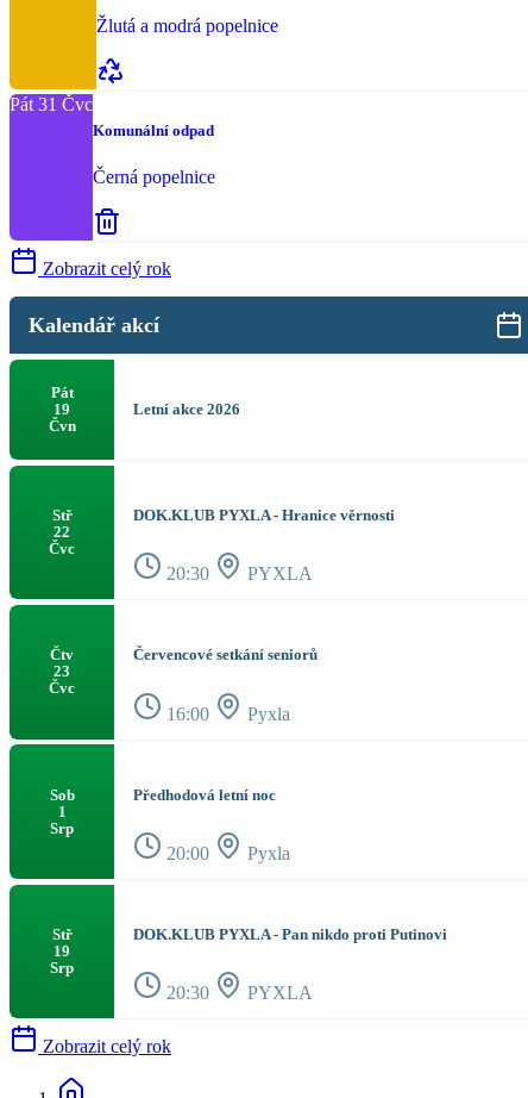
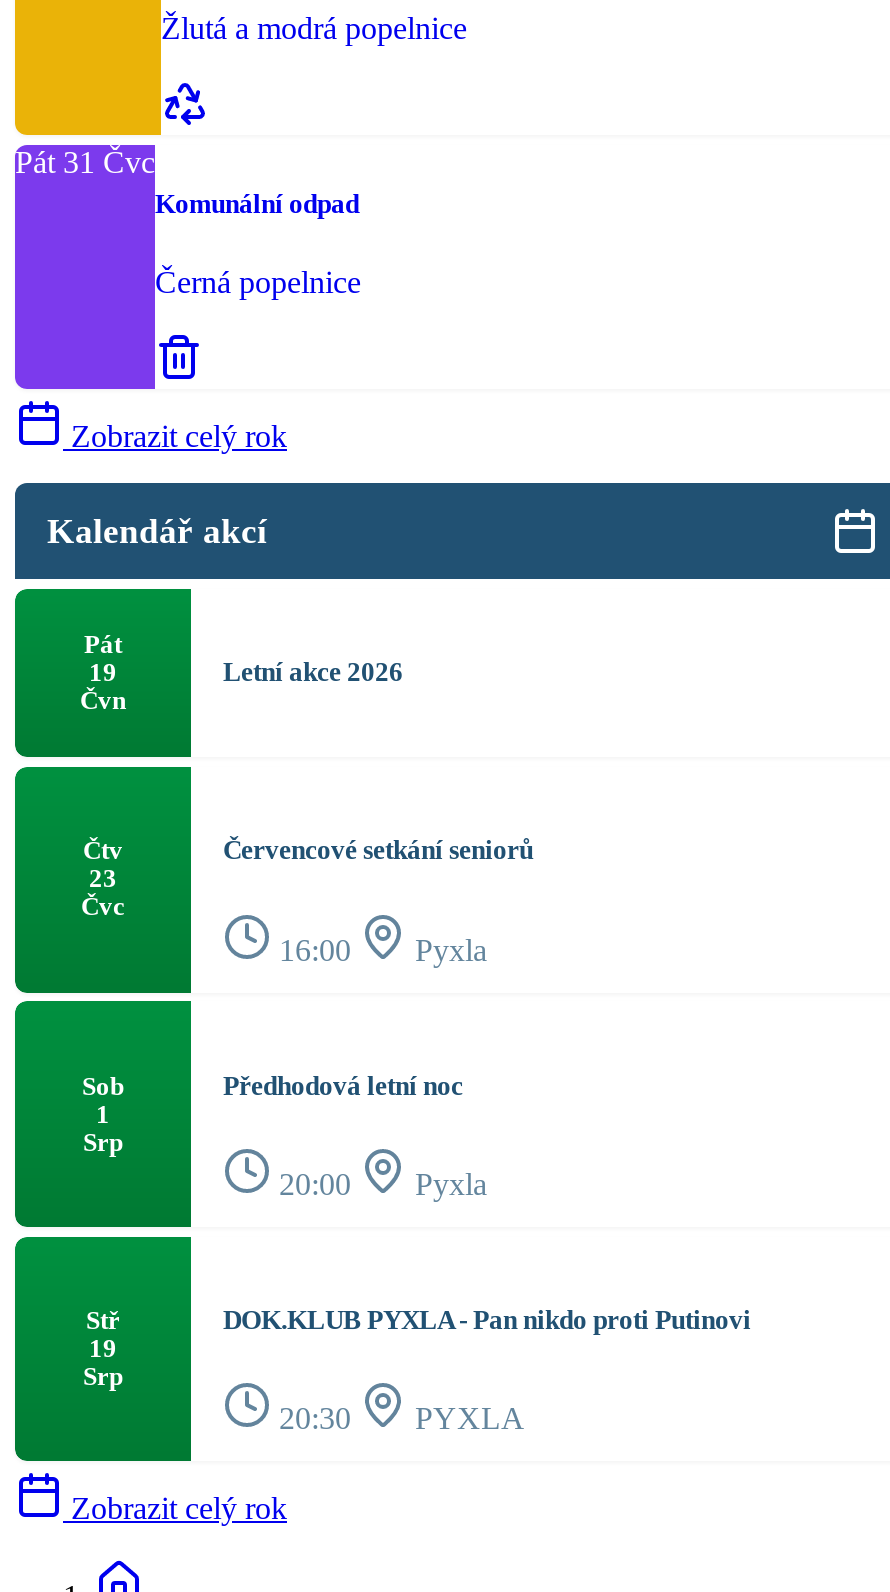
- Stř
- 22
- Čvc

- DOK.KLUB PYXLA - Hranice věrnosti
- 20:30
- PYXLA
